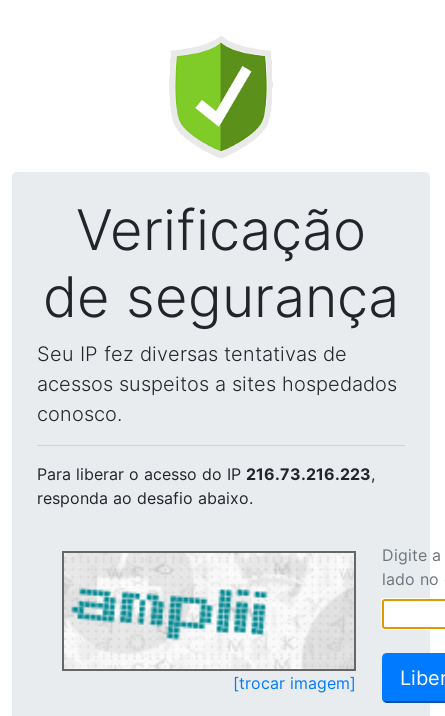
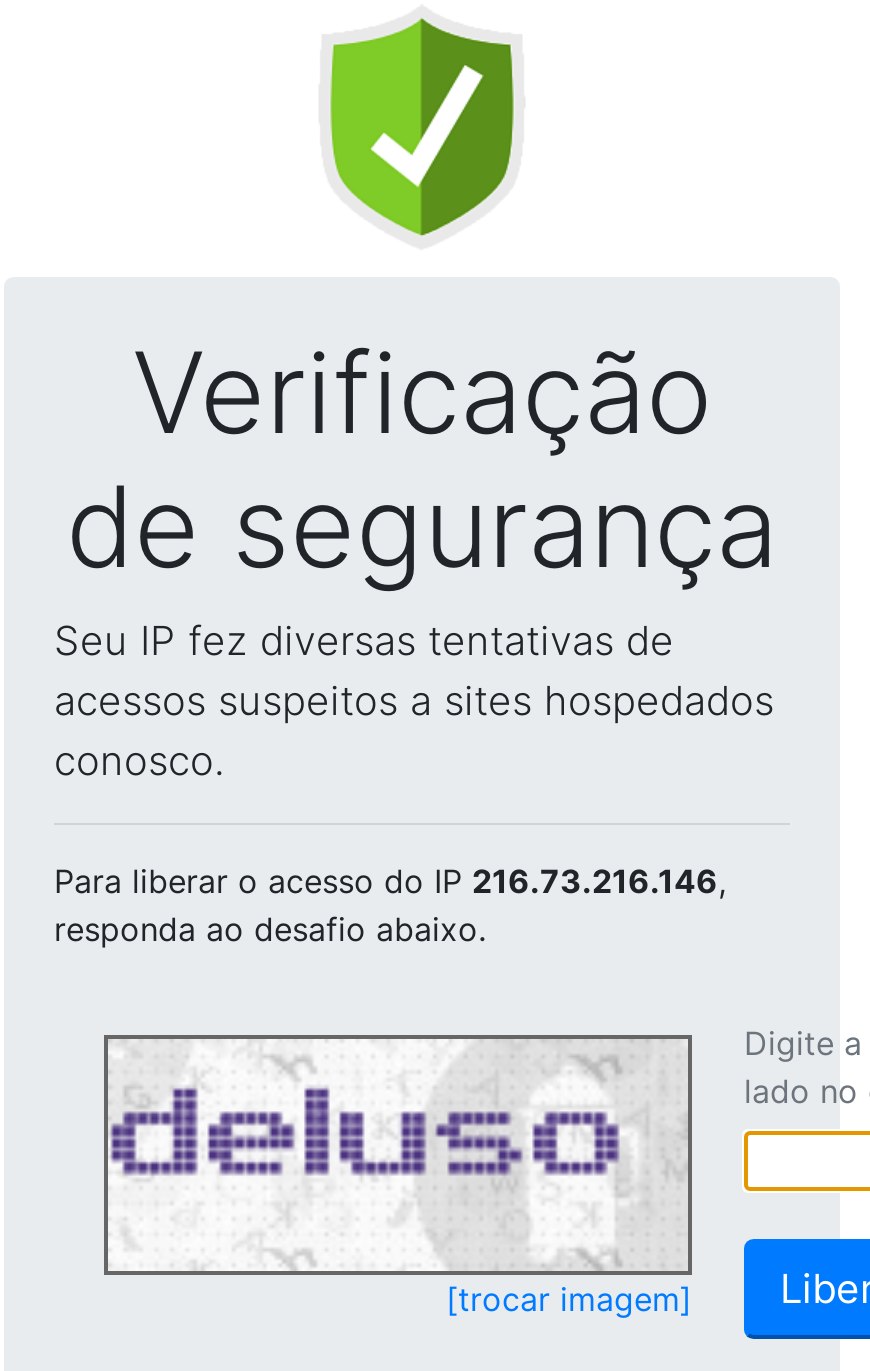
- Para liberar o acesso do IP 216.73.216.223,
+ Para liberar o acesso do IP 216.73.216.146,

- [image]
+ [image]
